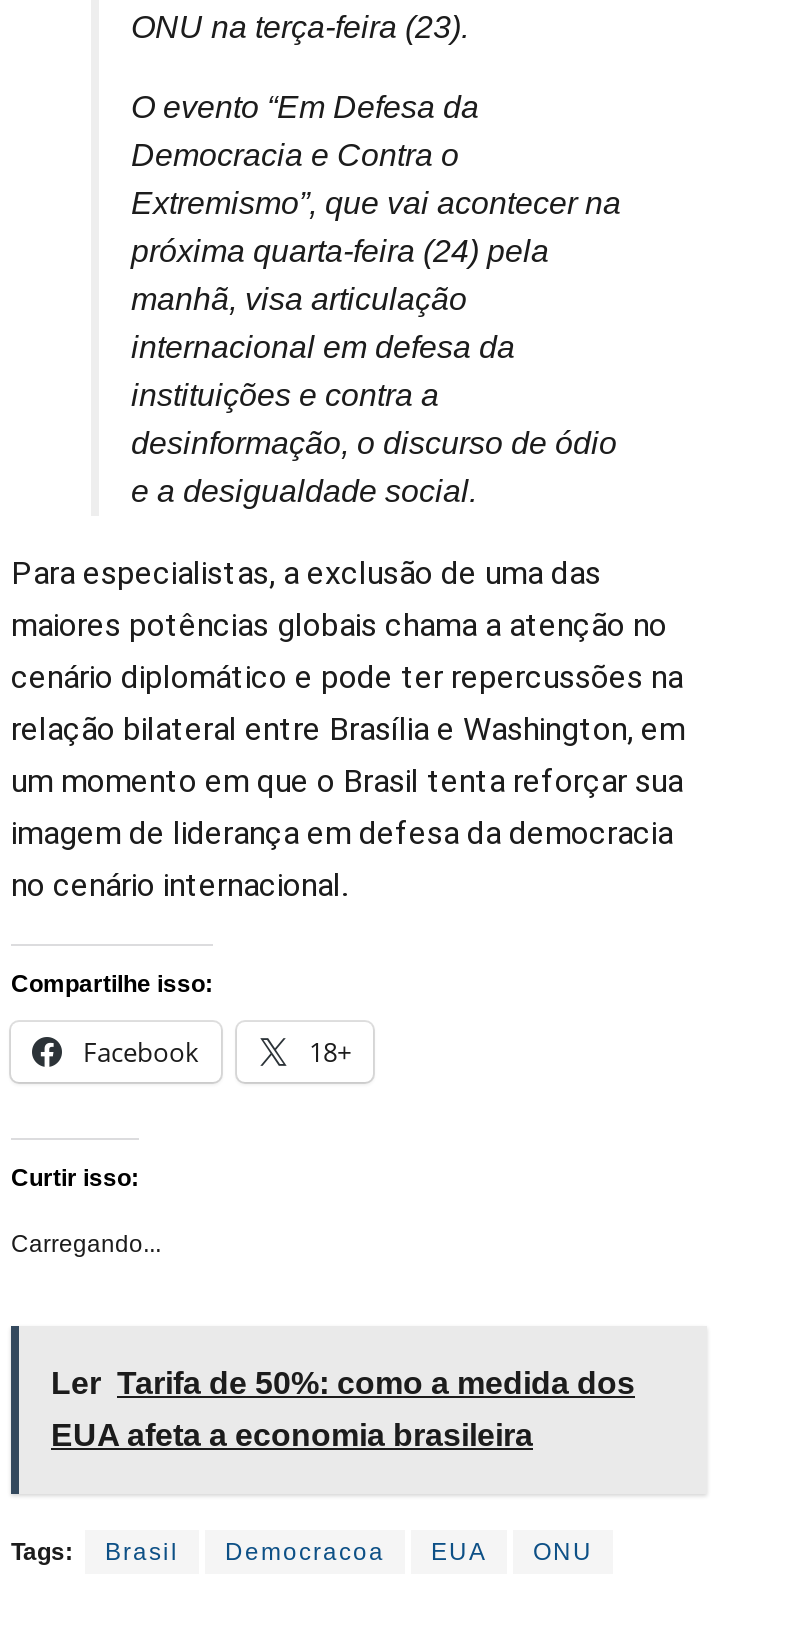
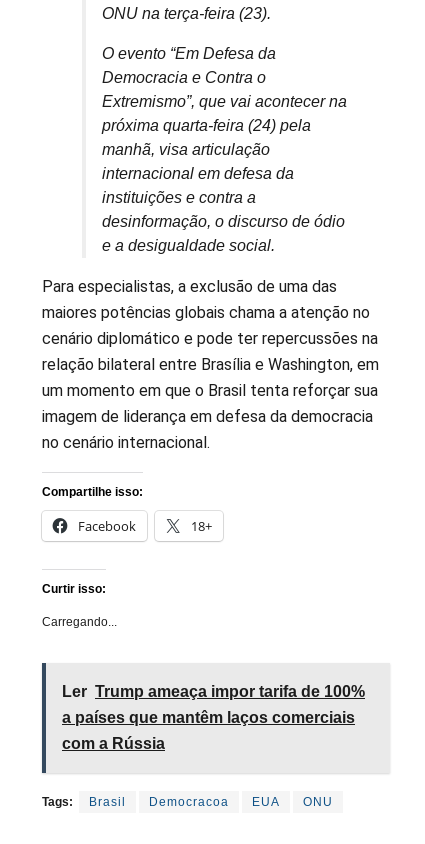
- Ler Tarifa de 50%: como a medida dos
- EUA afeta a economia brasileira
+ Ler Trump ameaça impor tarifa de 100%
+ a países que mantêm laços comerciais
+ com a Rússia
